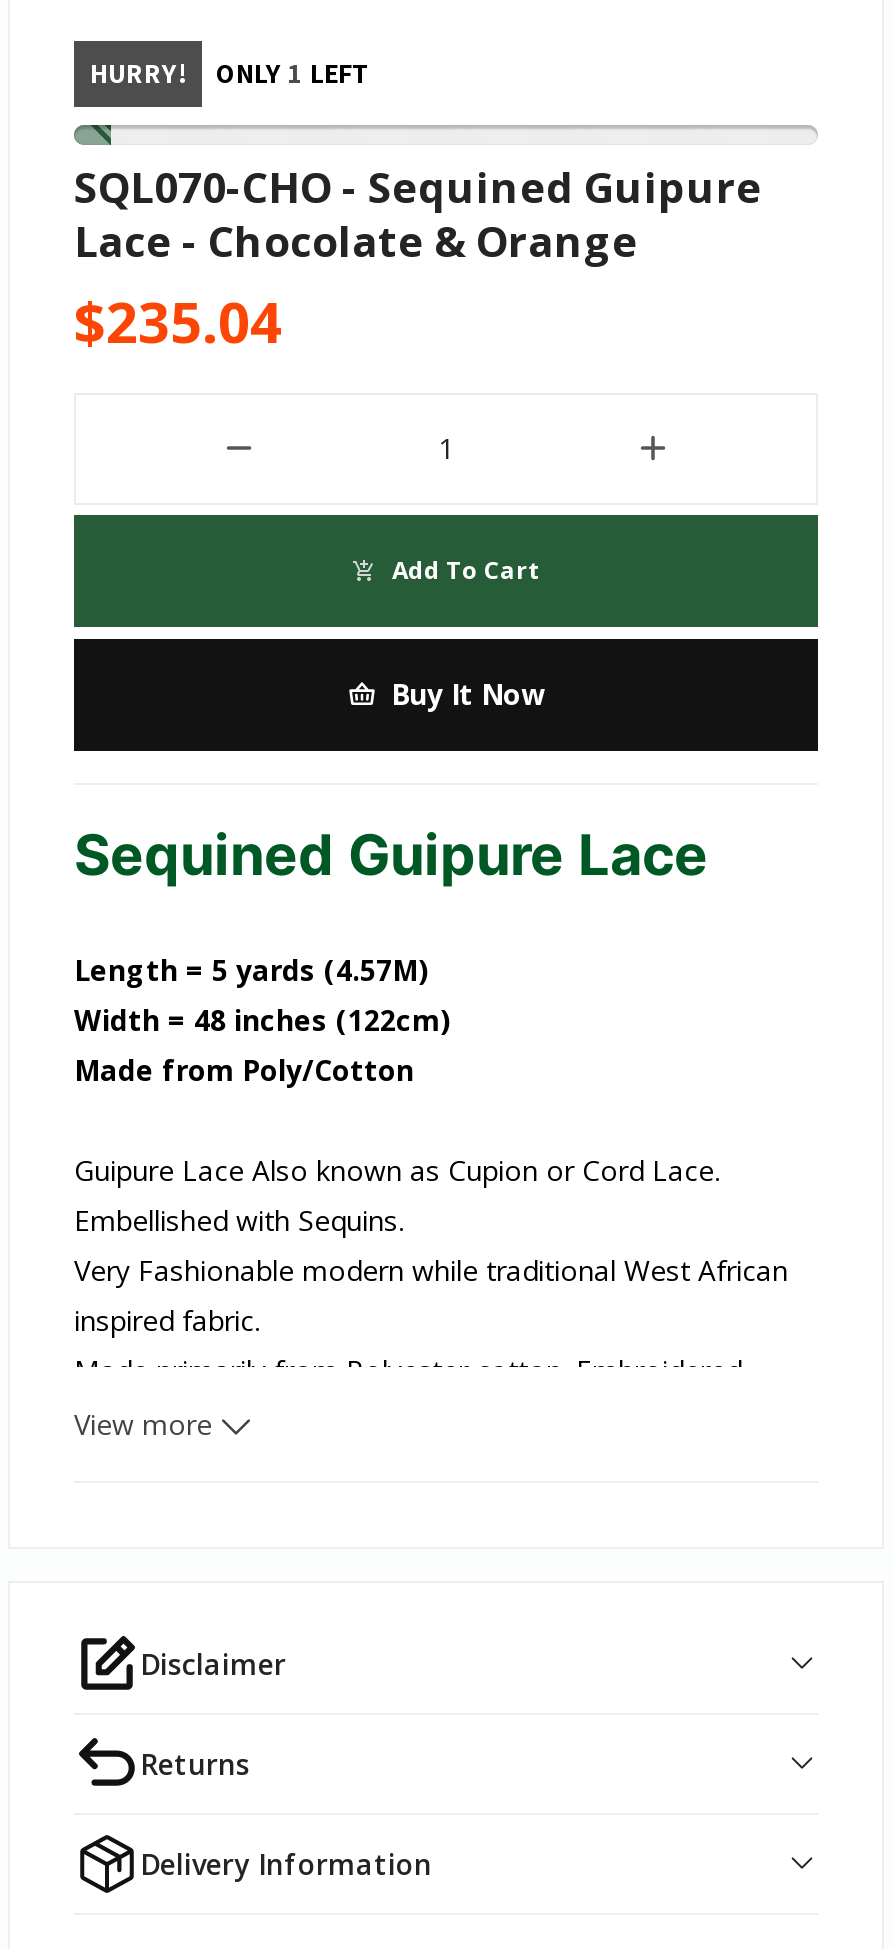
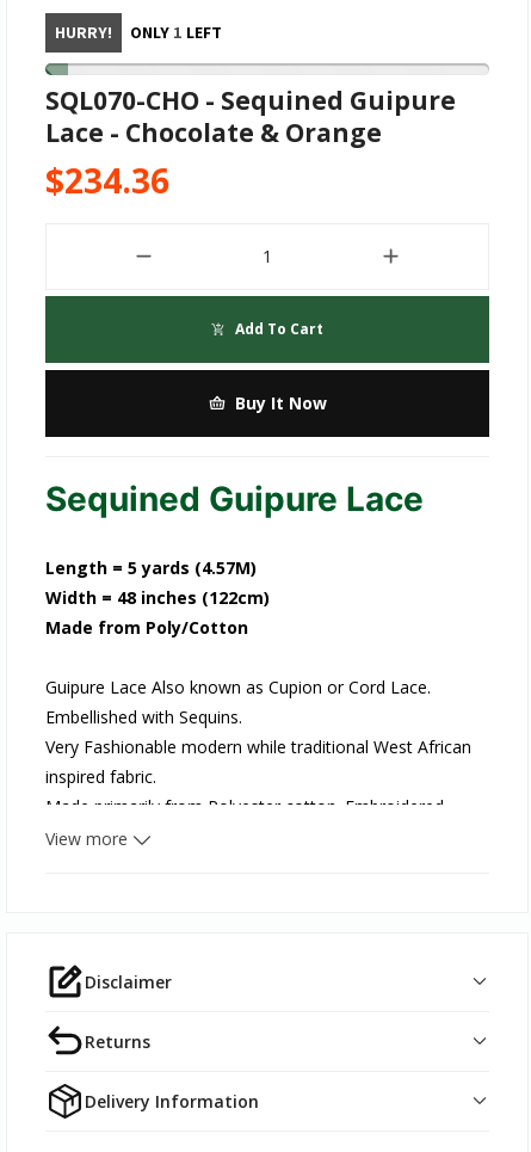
- $235.04
+ $234.36
